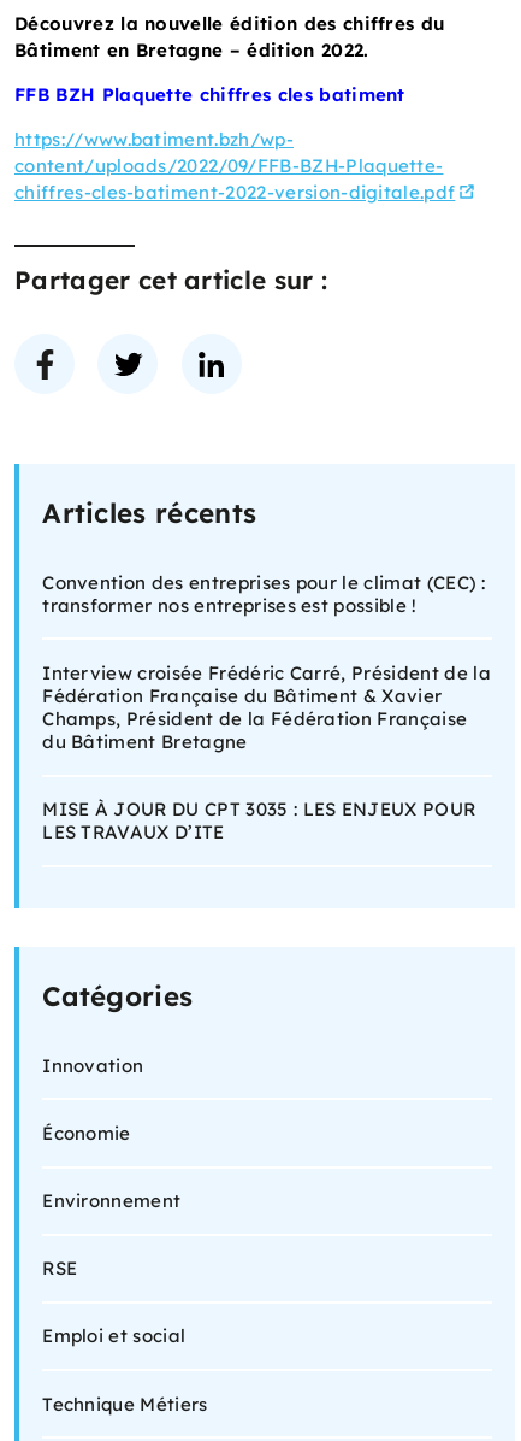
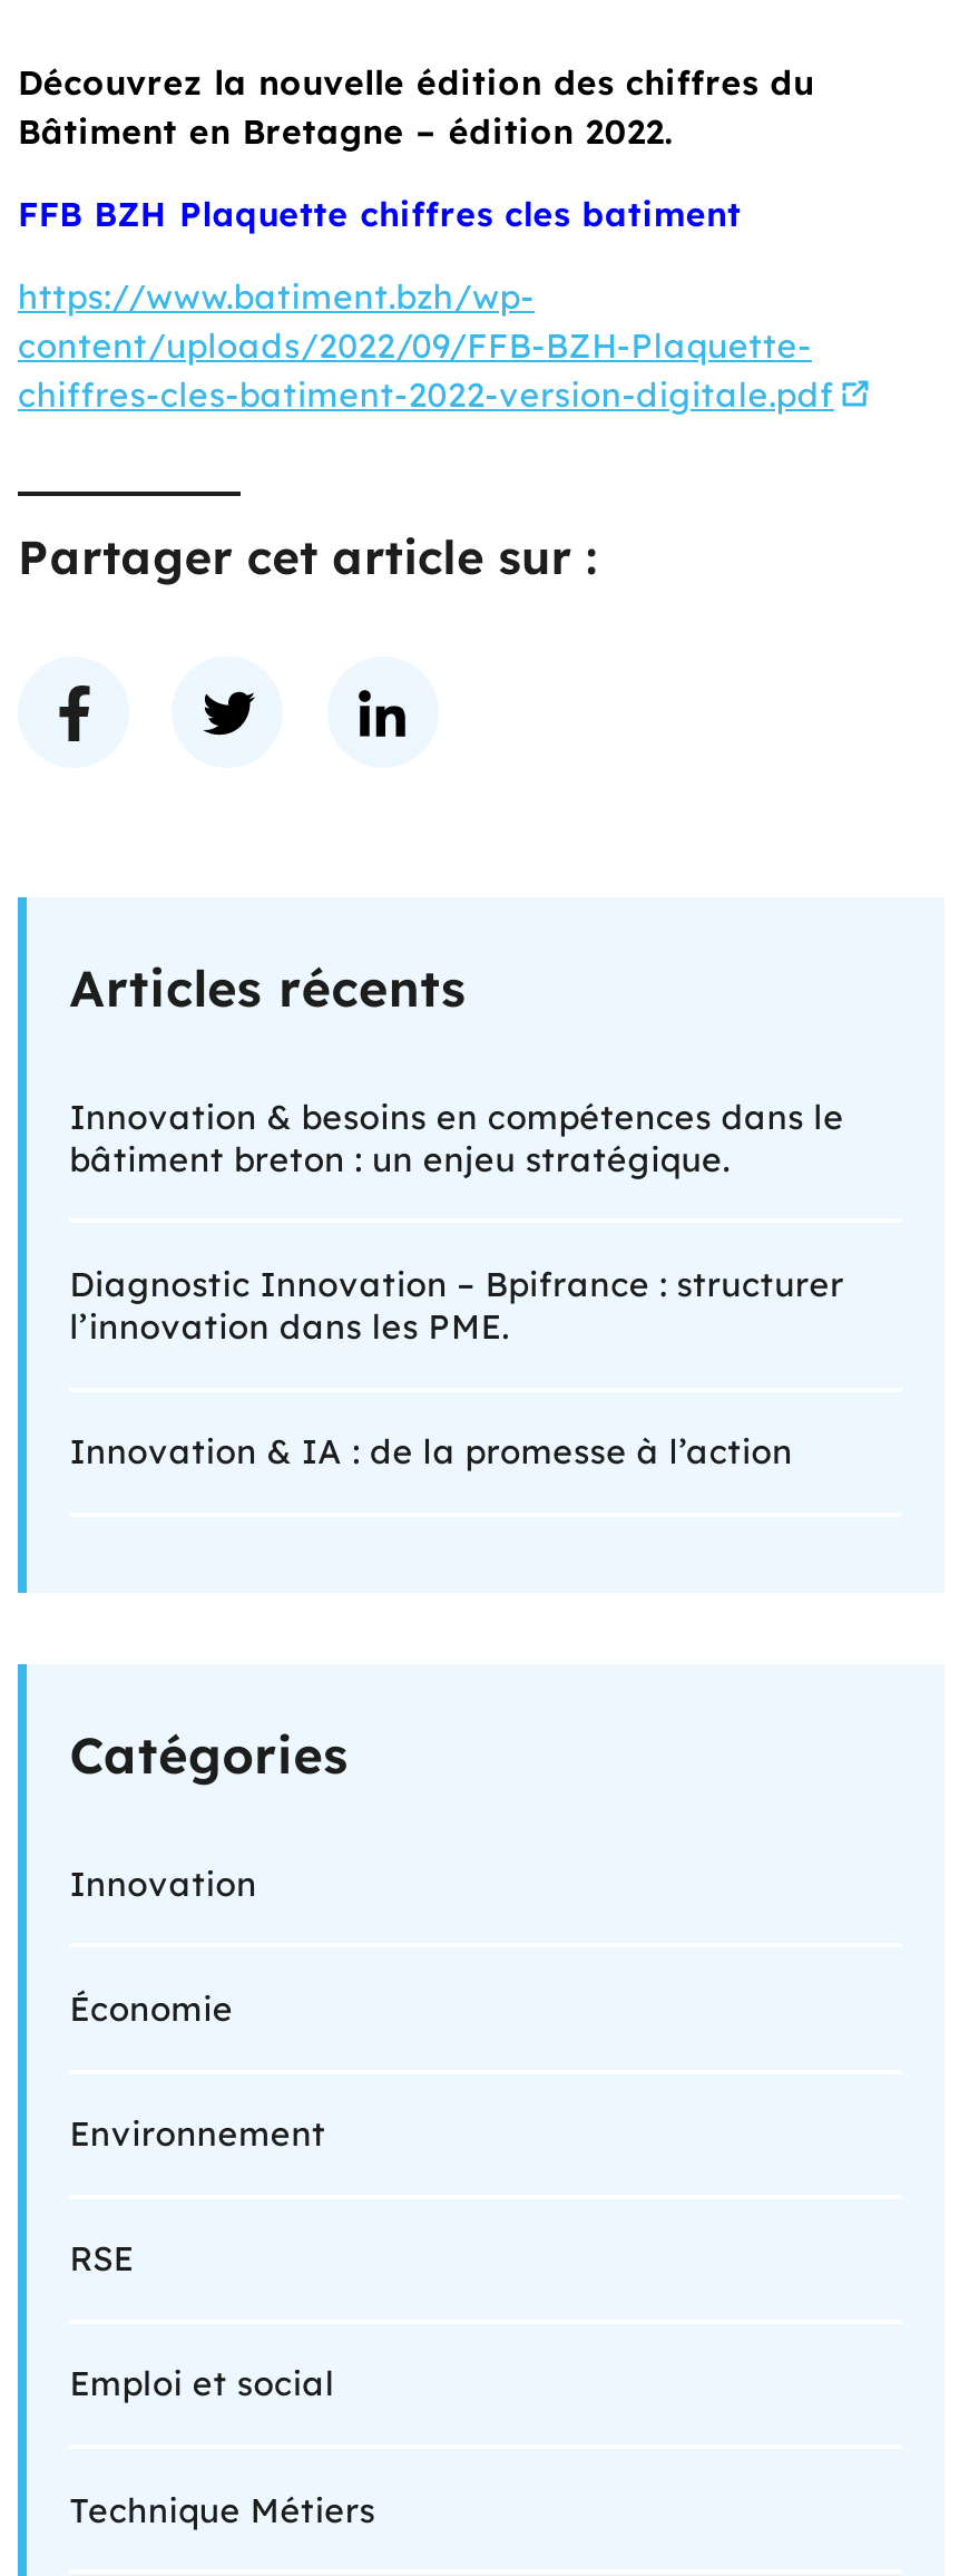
- Convention des entreprises pour le climat (CEC) :
- transformer nos entreprises est possible !
+ Innovation & besoins en compétences dans le
+ bâtiment breton : un enjeu stratégique.

- Interview croisée Frédéric Carré, Président de la
- Fédération Française du Bâtiment & Xavier
- Champs, Président de la Fédération Française
- du Bâtiment Bretagne
+ Diagnostic Innovation – Bpifrance : structurer
+ l’innovation dans les PME.

- MISE À JOUR DU CPT 3035 : LES ENJEUX POUR
- LES TRAVAUX D’ITE
+ Innovation & IA : de la promesse à l’action
